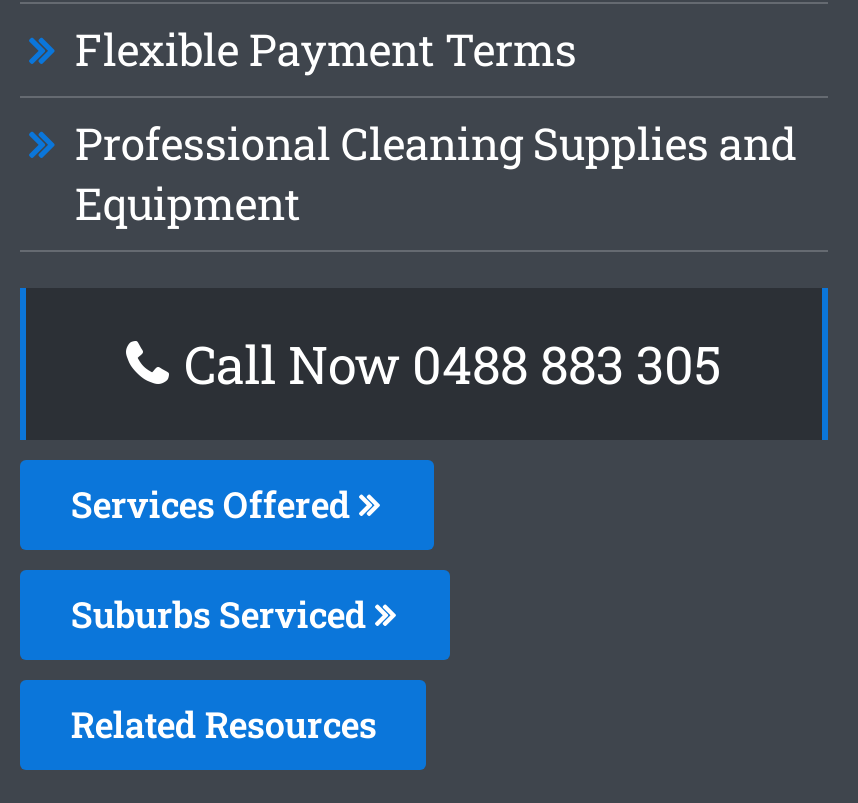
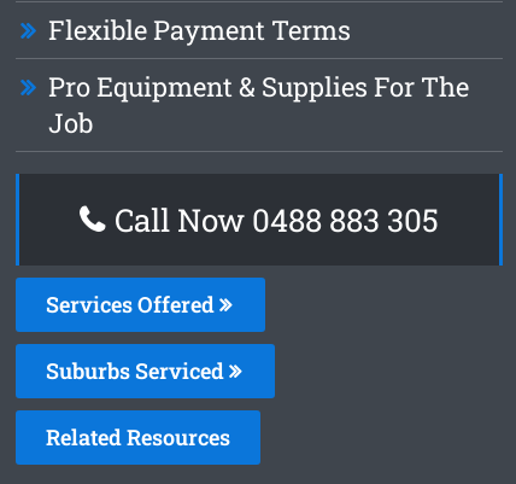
- Professional Cleaning Supplies and
- Equipment
+ Pro Equipment & Supplies For The
+ Job
